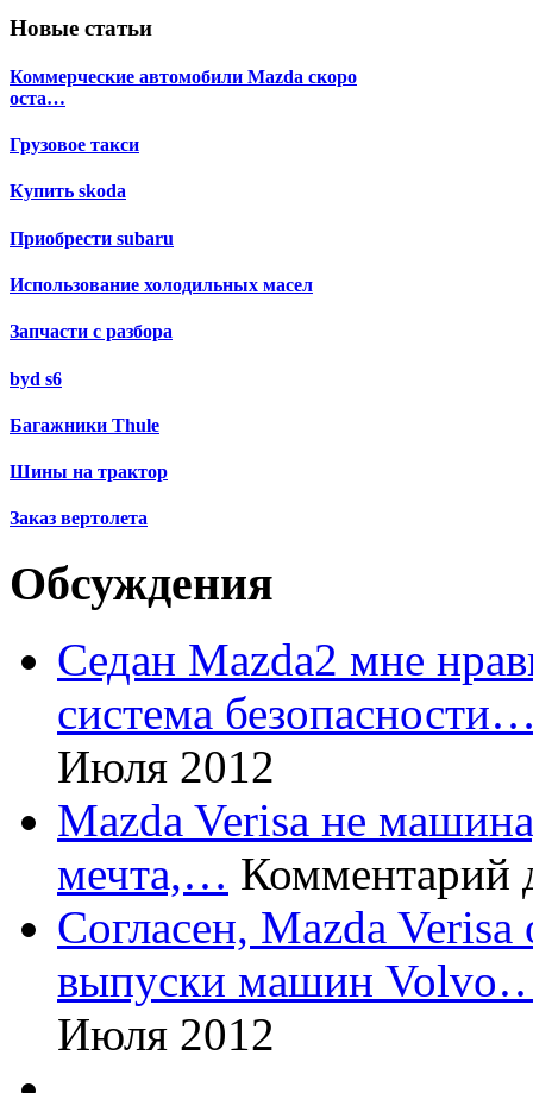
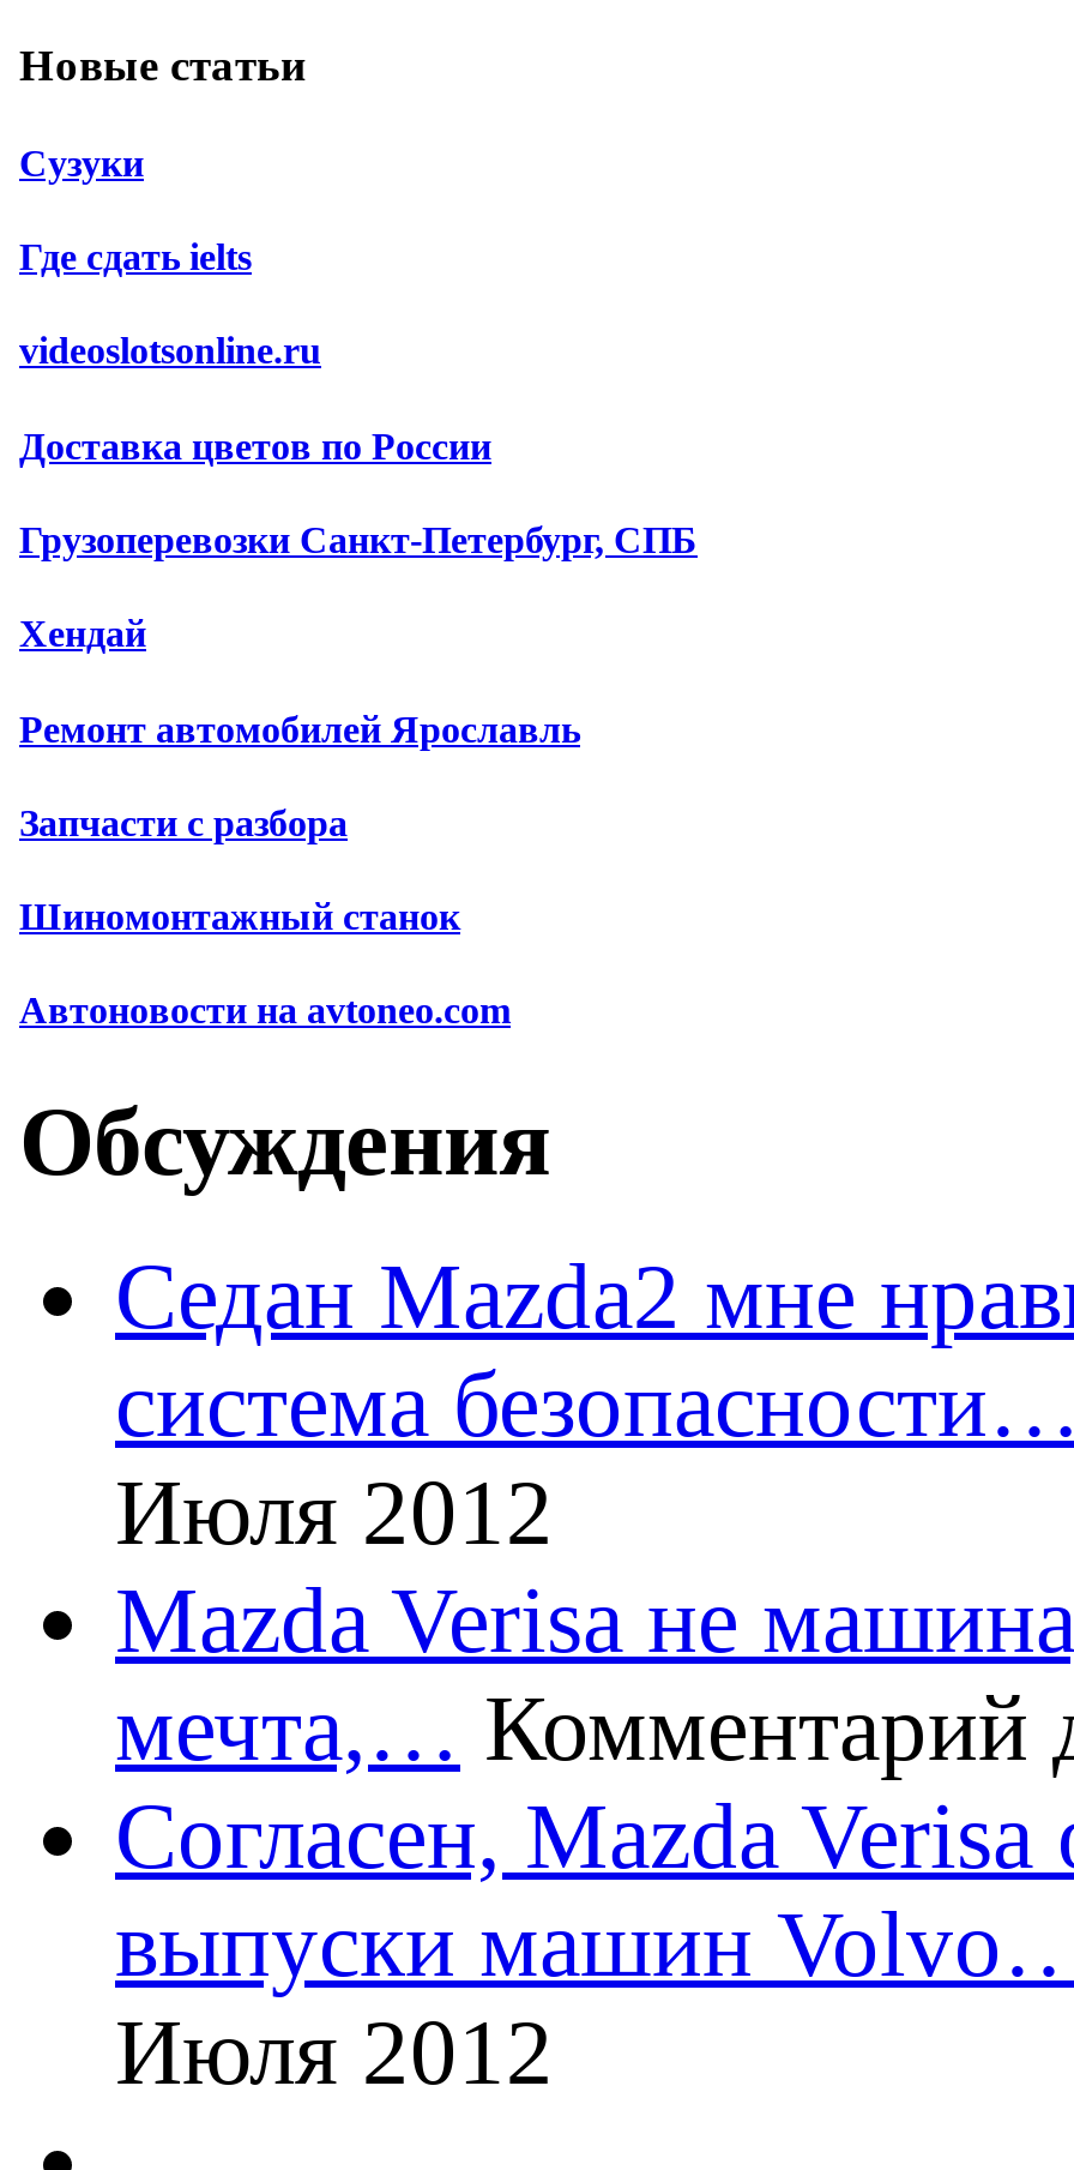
- Коммерческие автомобили Mazda скоро
- оста…
- Грузовое такси
- Купить skoda
- Приобрести subaru
- Использование холодильных масел
+ Сузуки
+ Где сдать ielts
+ videoslotsonline.ru
+ Доставка цветов по России
+ Грузоперевозки Санкт-Петербург, СПБ
+ Хендай
+ Ремонт автомобилей Ярославль

moved down: Запчасти с разбора

- byd s6
- Багажники Thule
- Шины на трактор
- Заказ вертолета
+ Шиномонтажный станок
+ Автоновости на avtoneo.com
